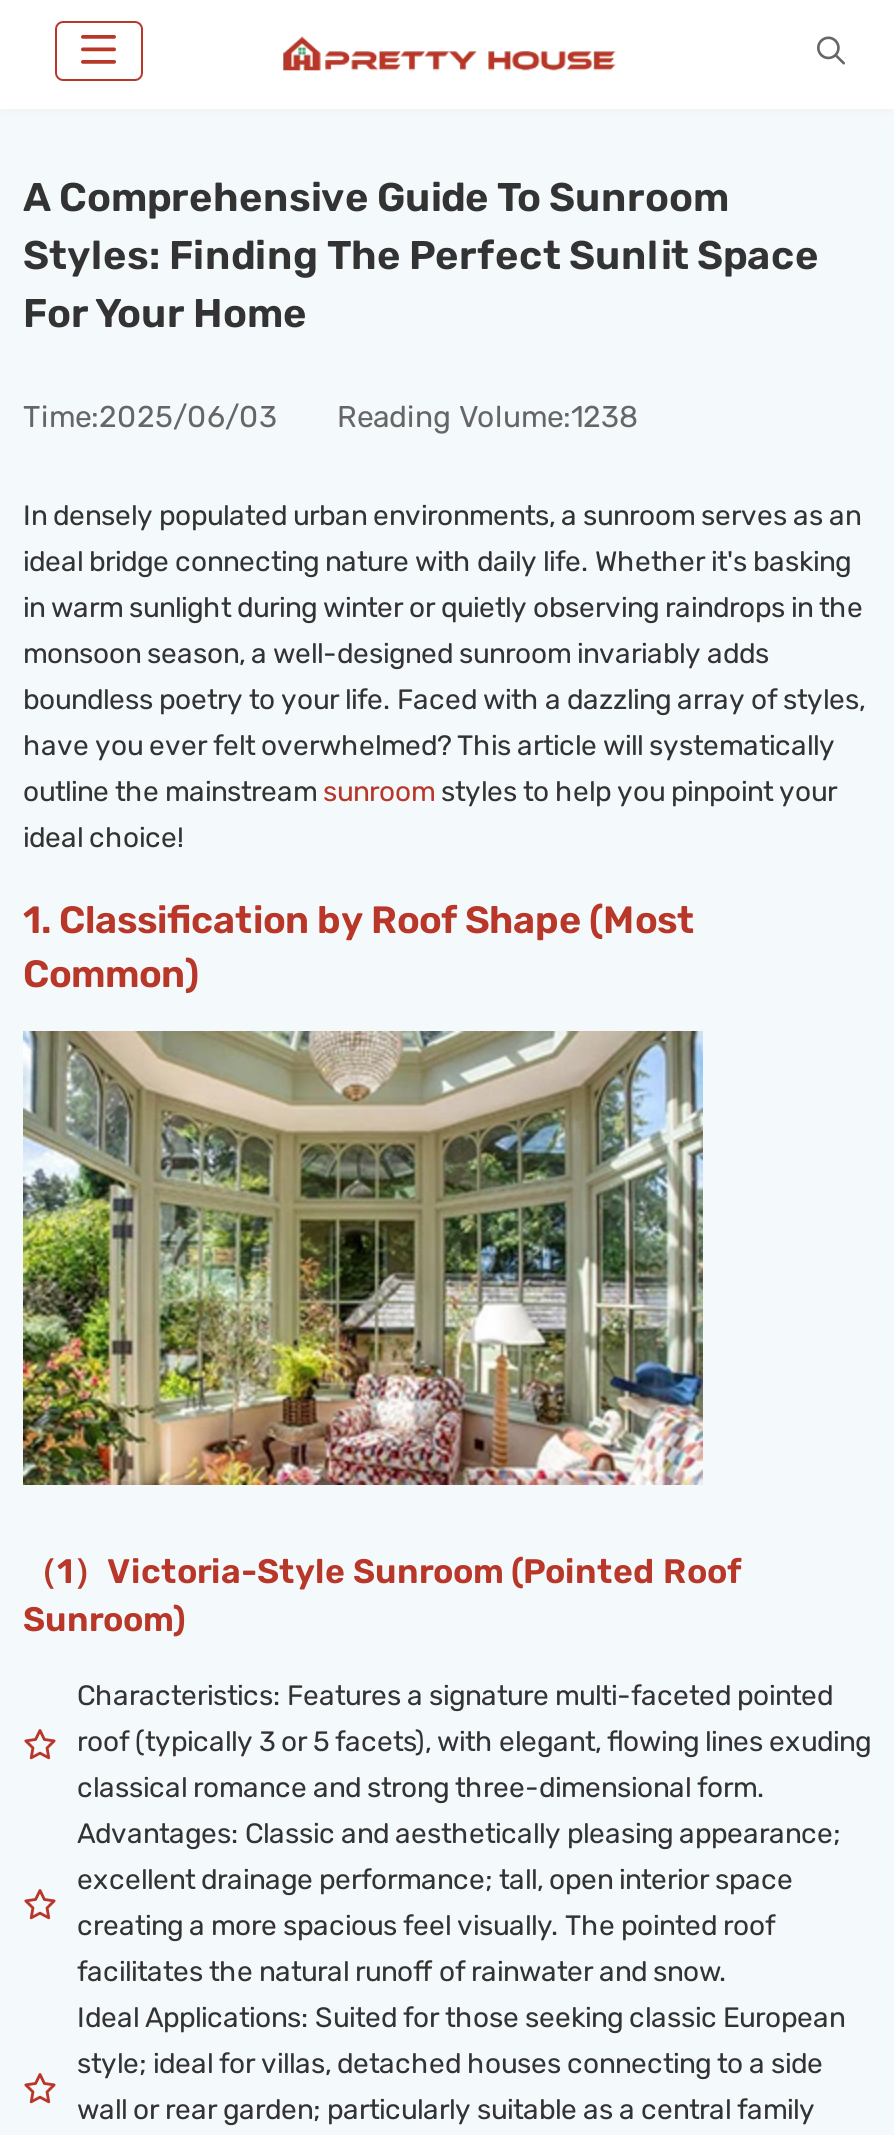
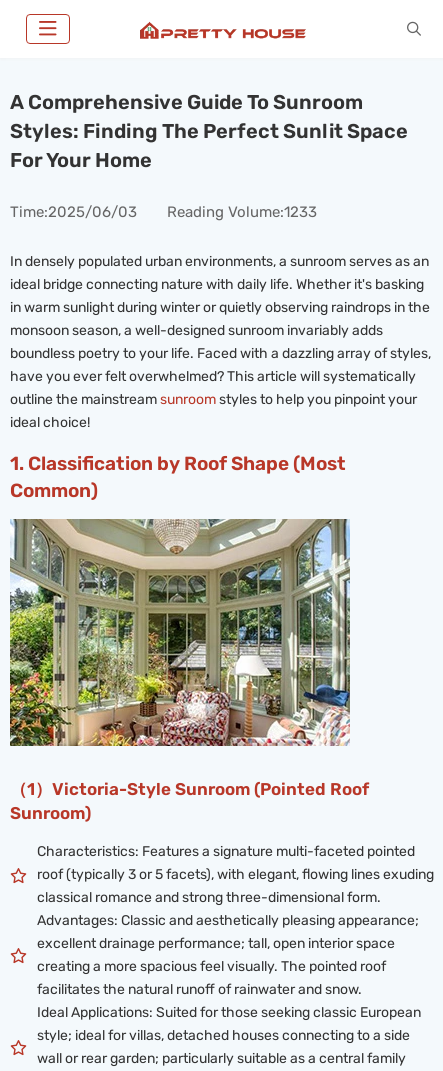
- Reading Volume:1238
+ Reading Volume:1233
